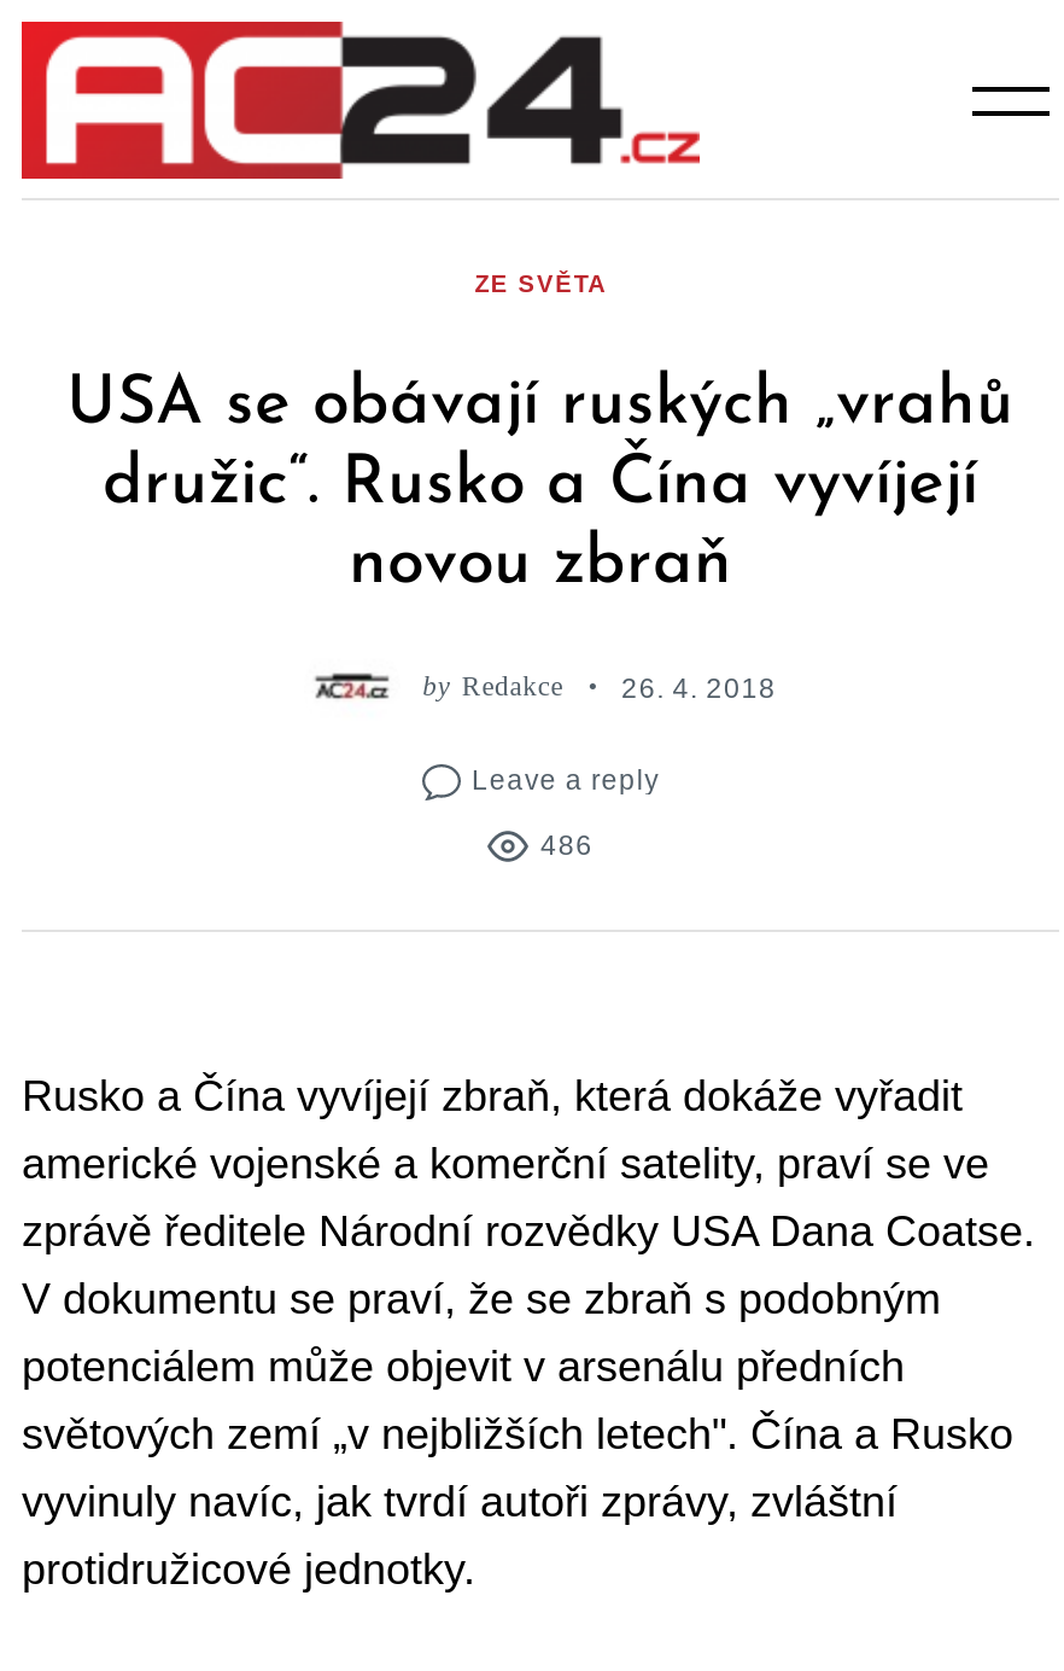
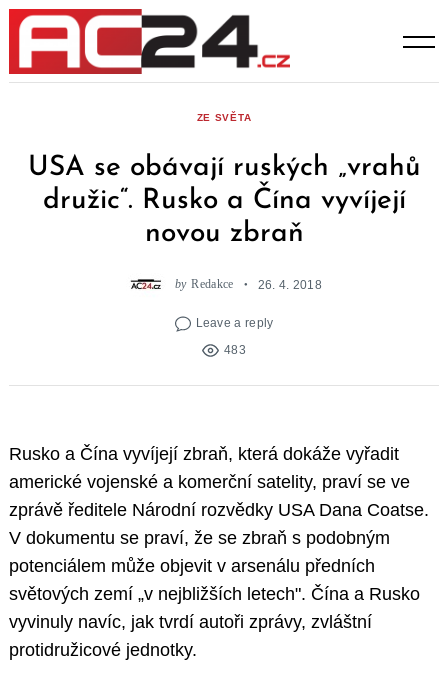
- 486
+ 483
